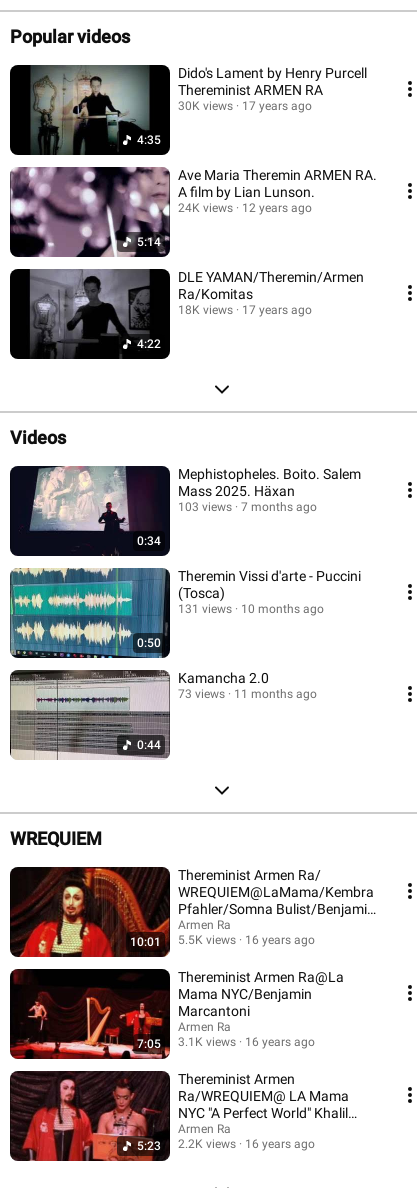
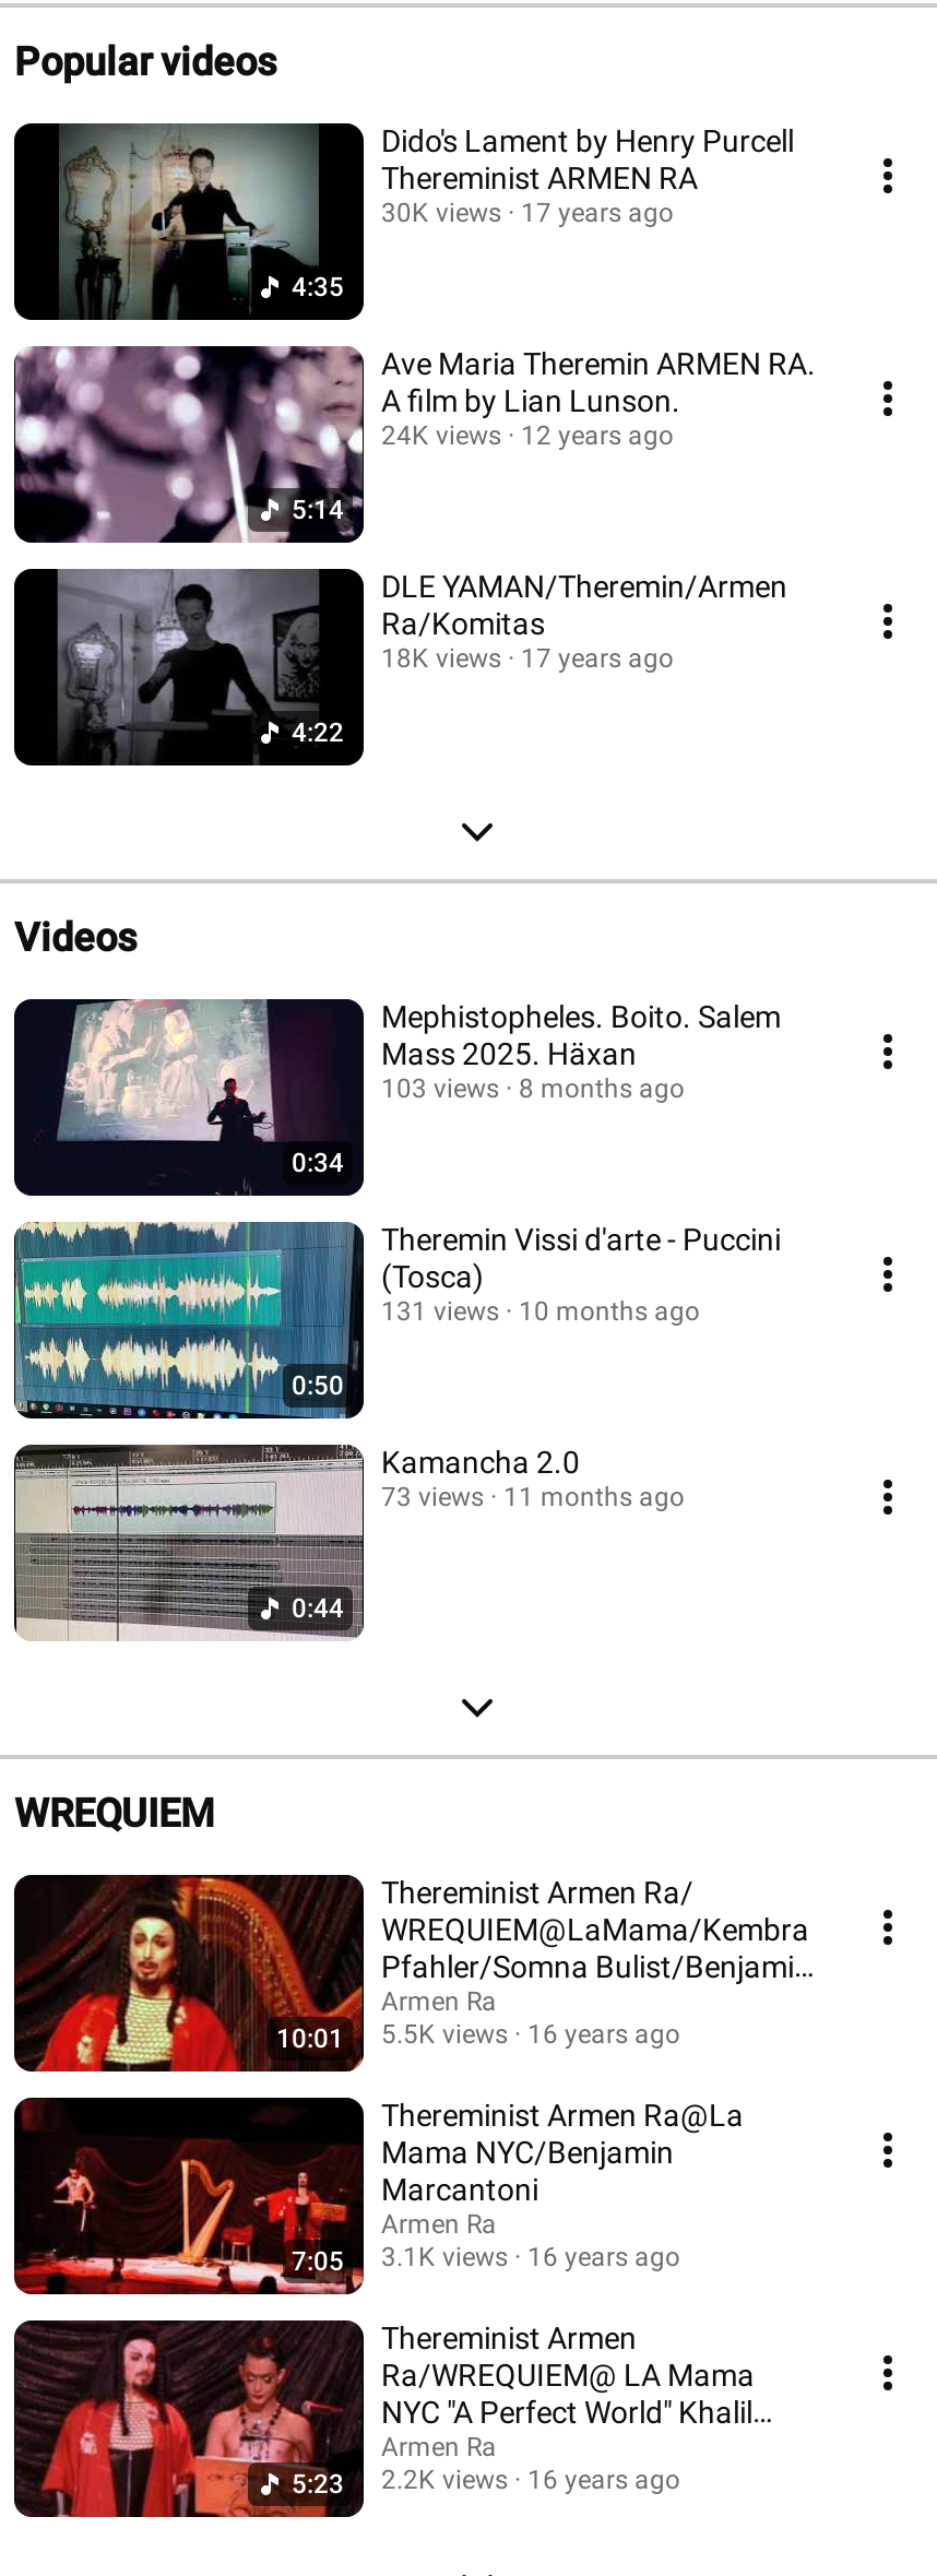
- 103 views 7 months ago
+ 103 views 8 months ago
